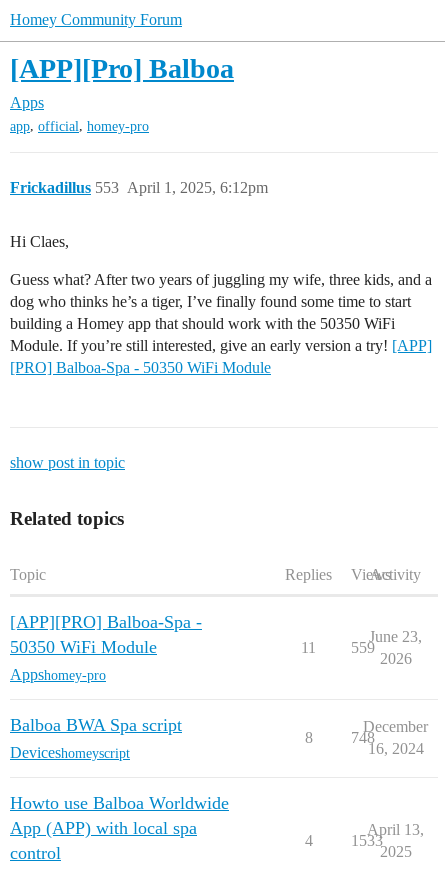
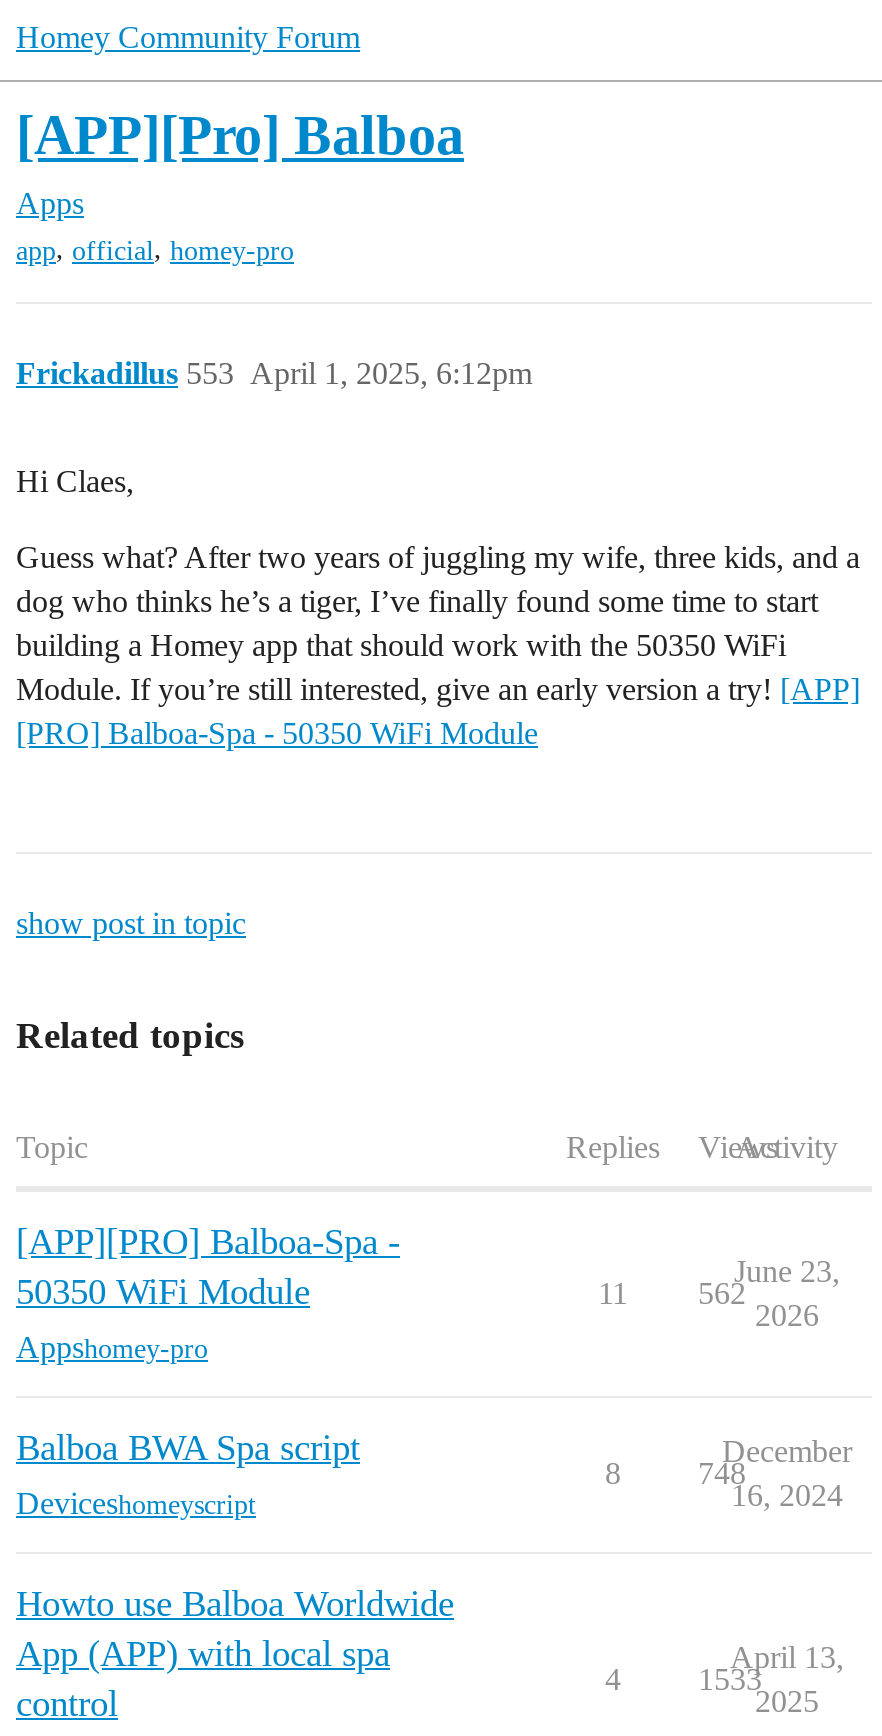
- 559
+ 562
